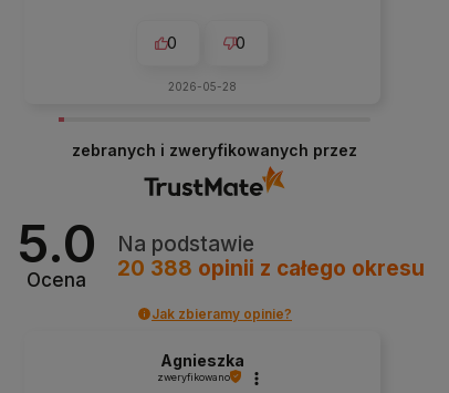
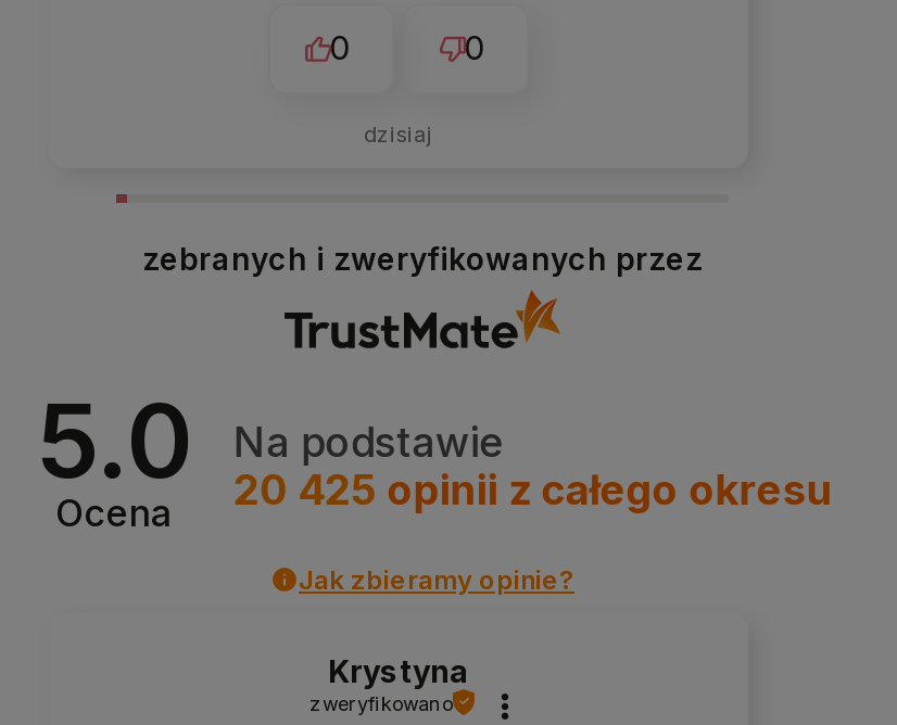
- 2026-05-28
+ dzisiaj

- 20 388 opinii z całego okresu
+ 20 425 opinii z całego okresu

- Agnieszka
+ Krystyna
